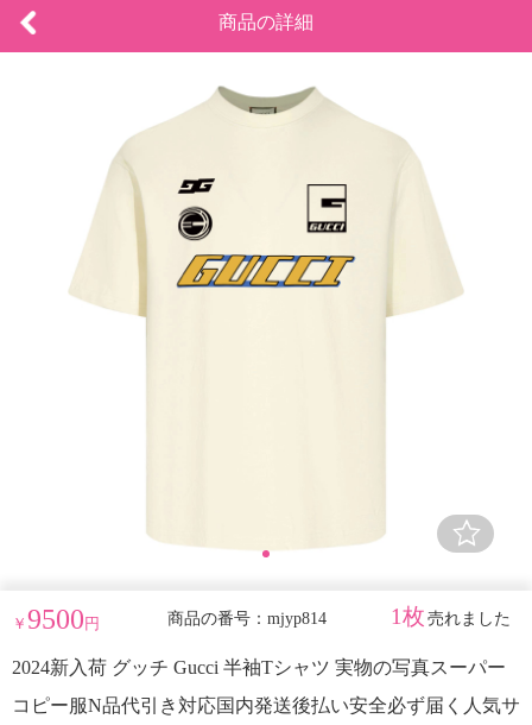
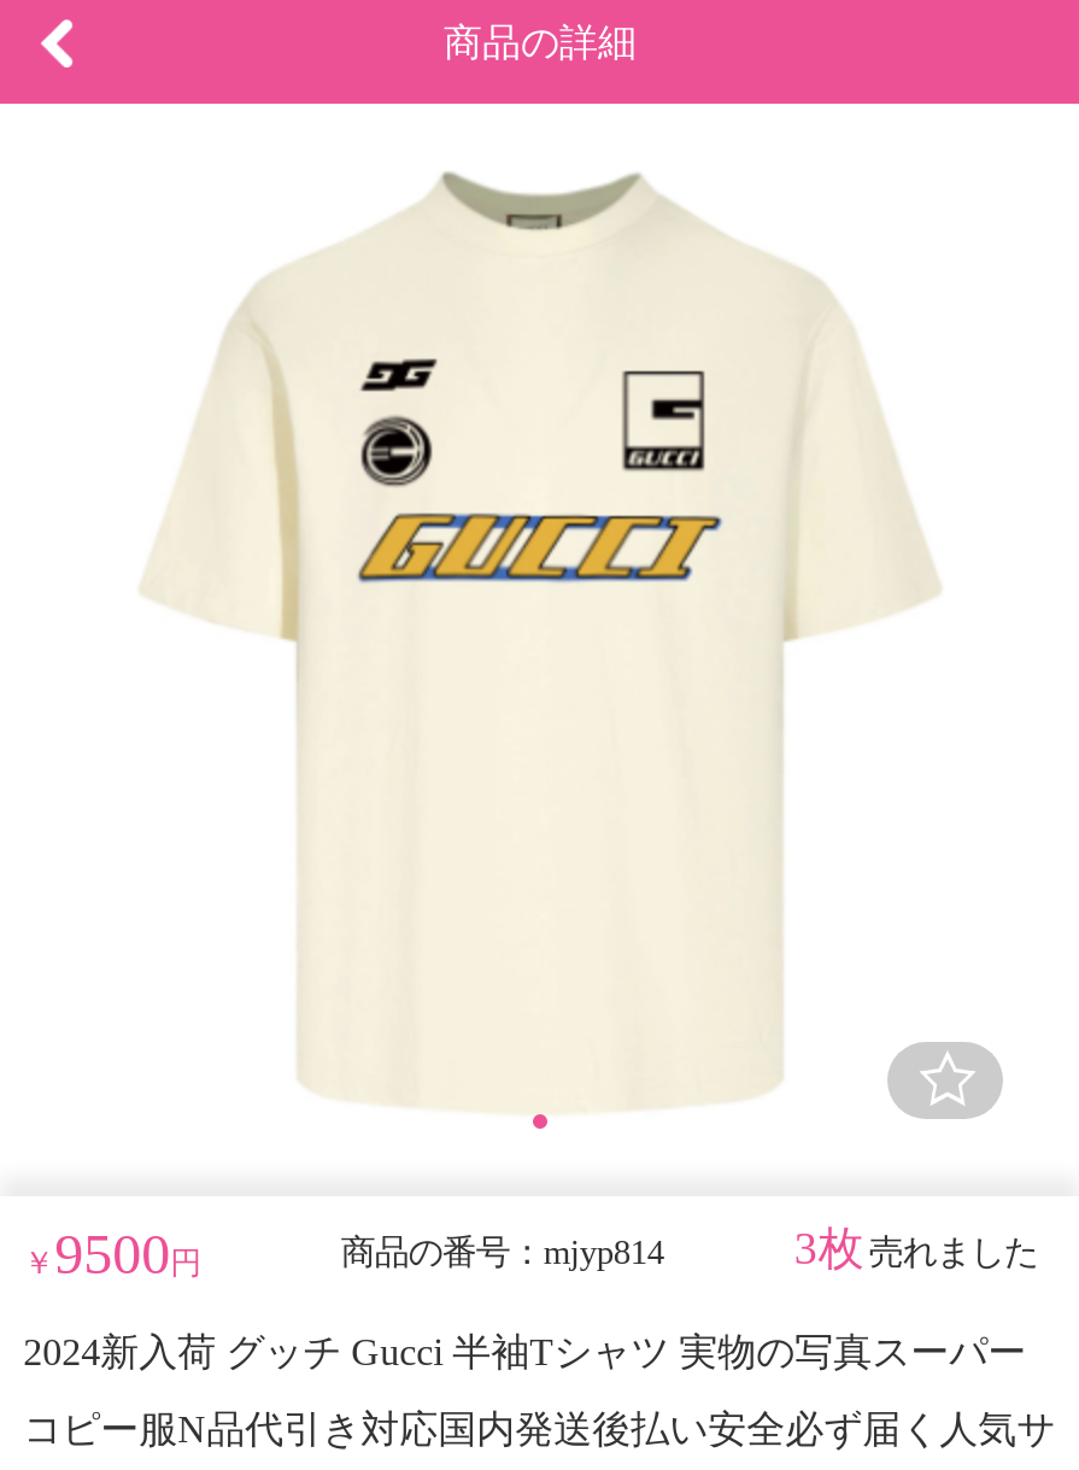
- 商品の番号：mjyp814 1枚 売れました
+ 商品の番号：mjyp814 3枚 売れました
